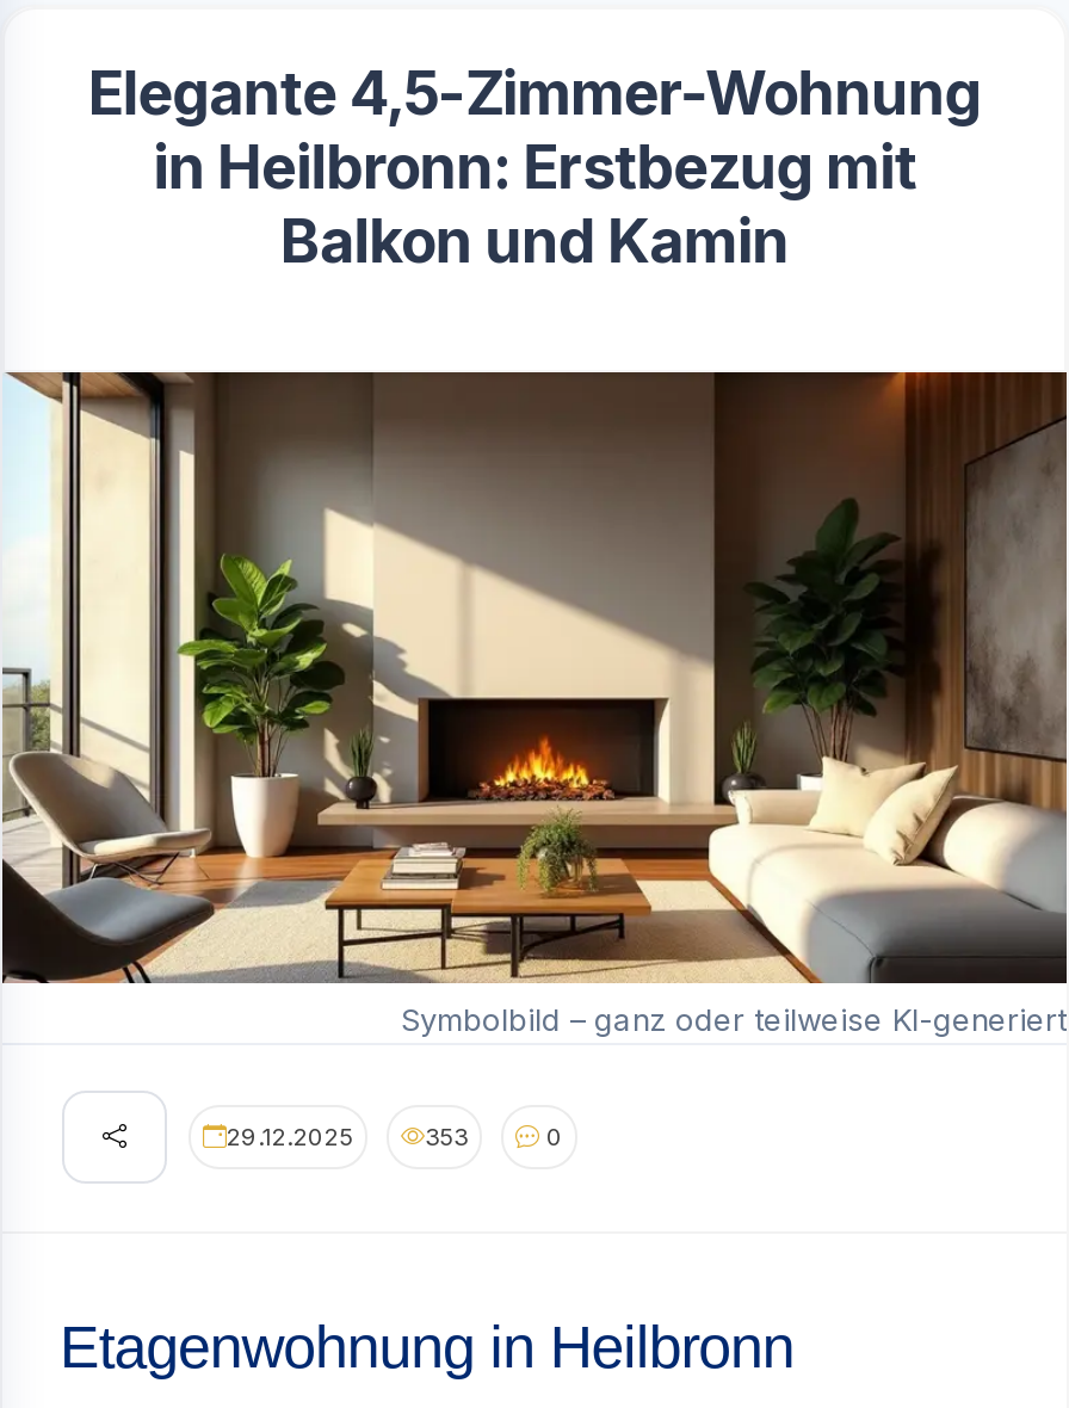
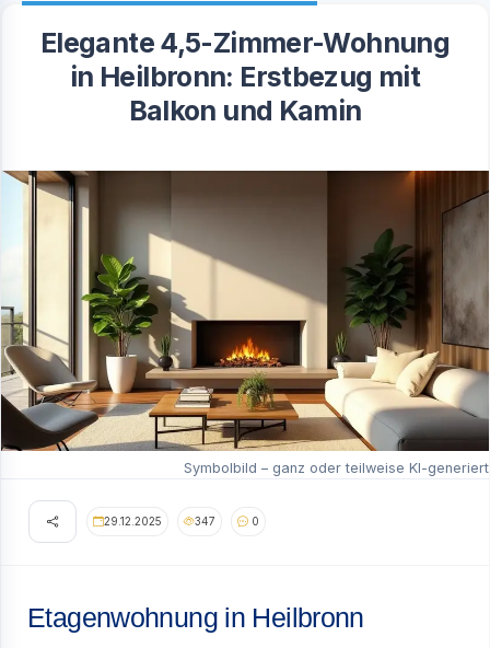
- 353
+ 347
